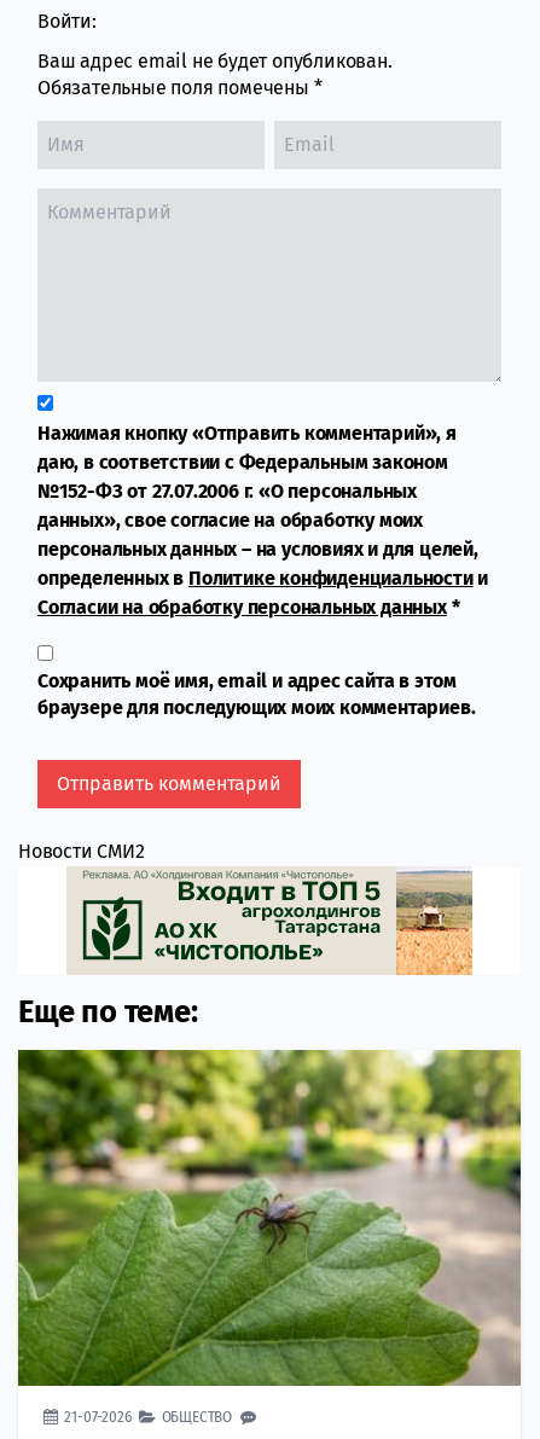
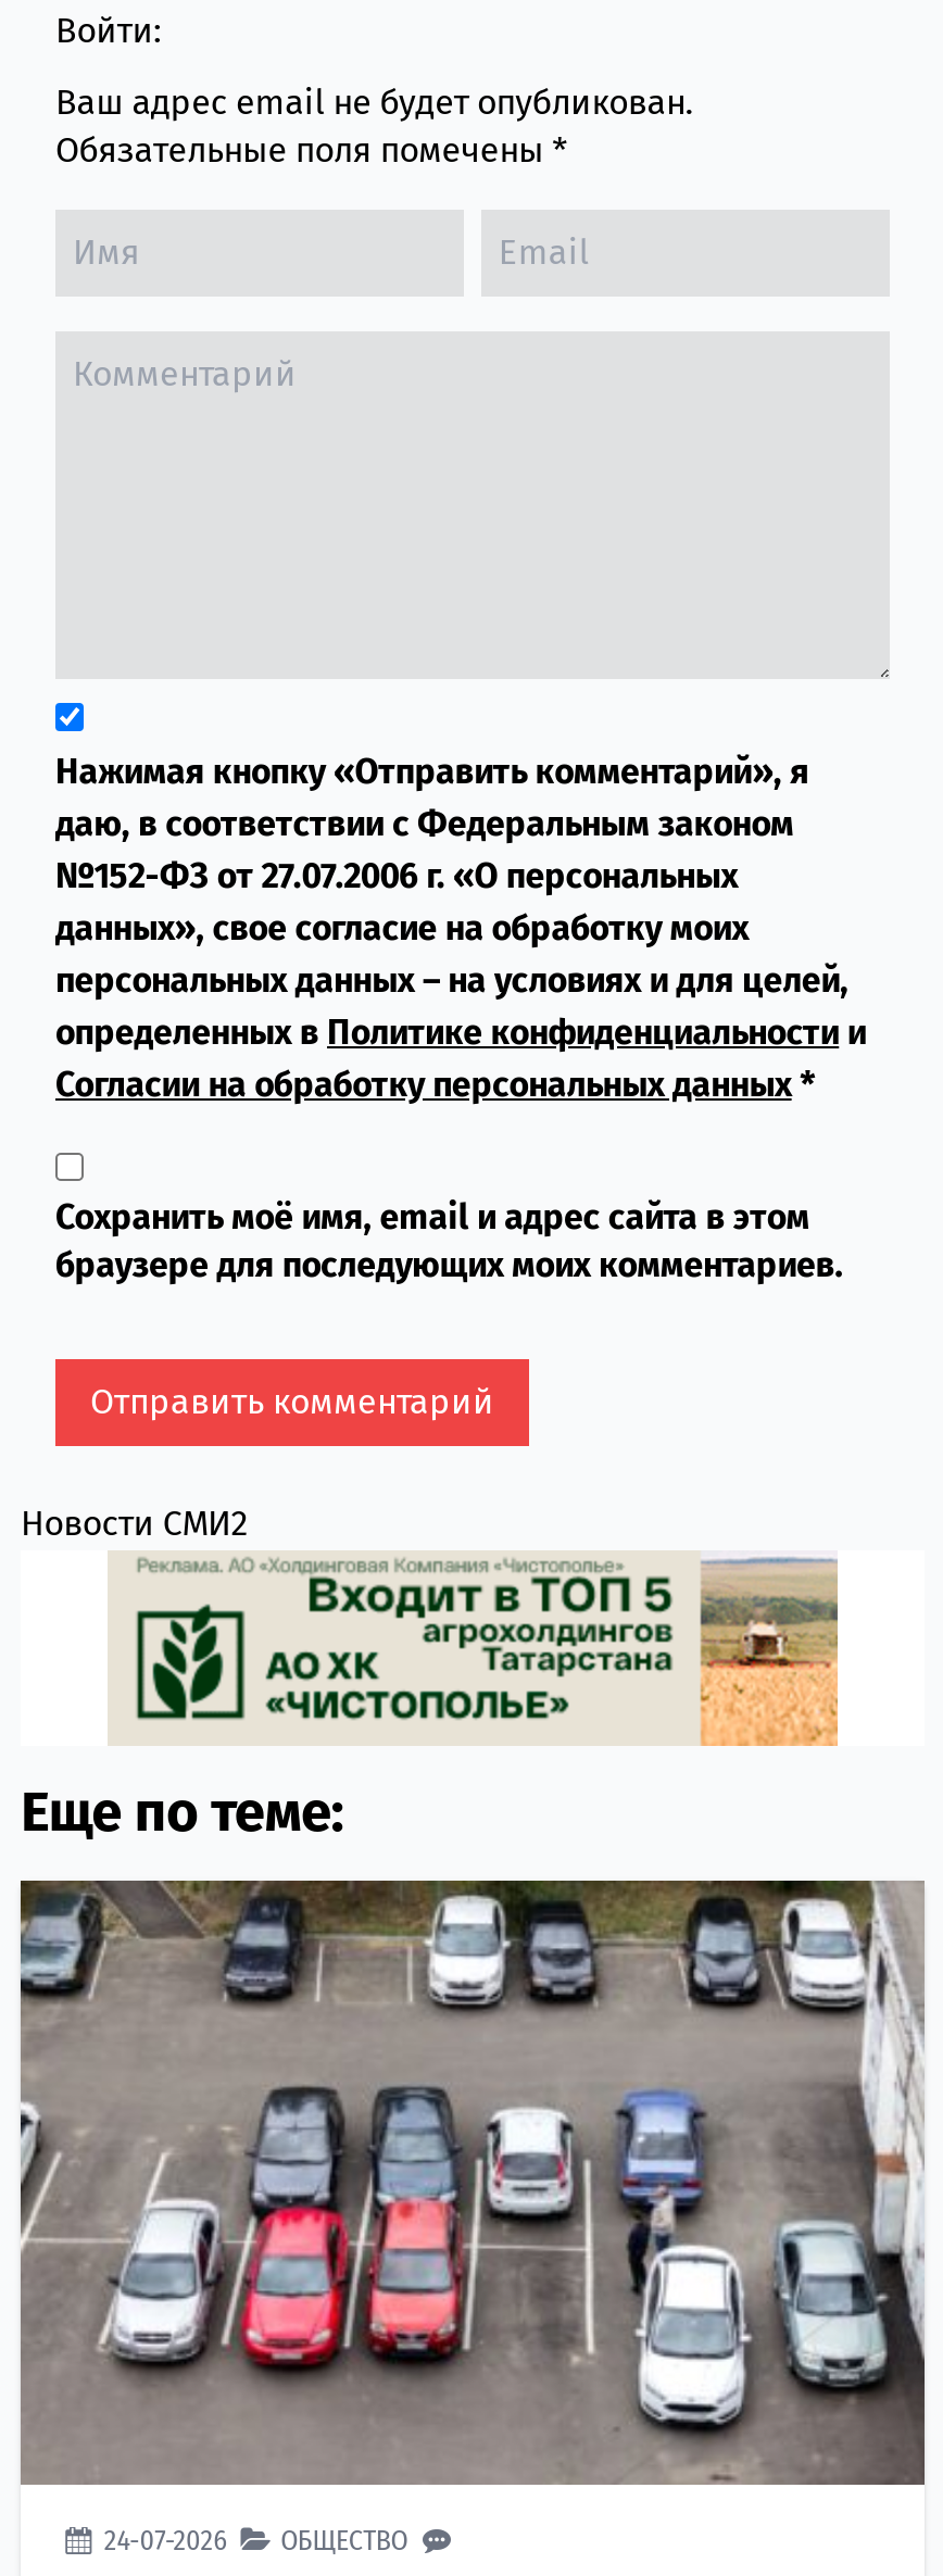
- [image]
- 21-07-2026 ОБЩЕСТВО
+ [image]
+ 24-07-2026 ОБЩЕСТВО
